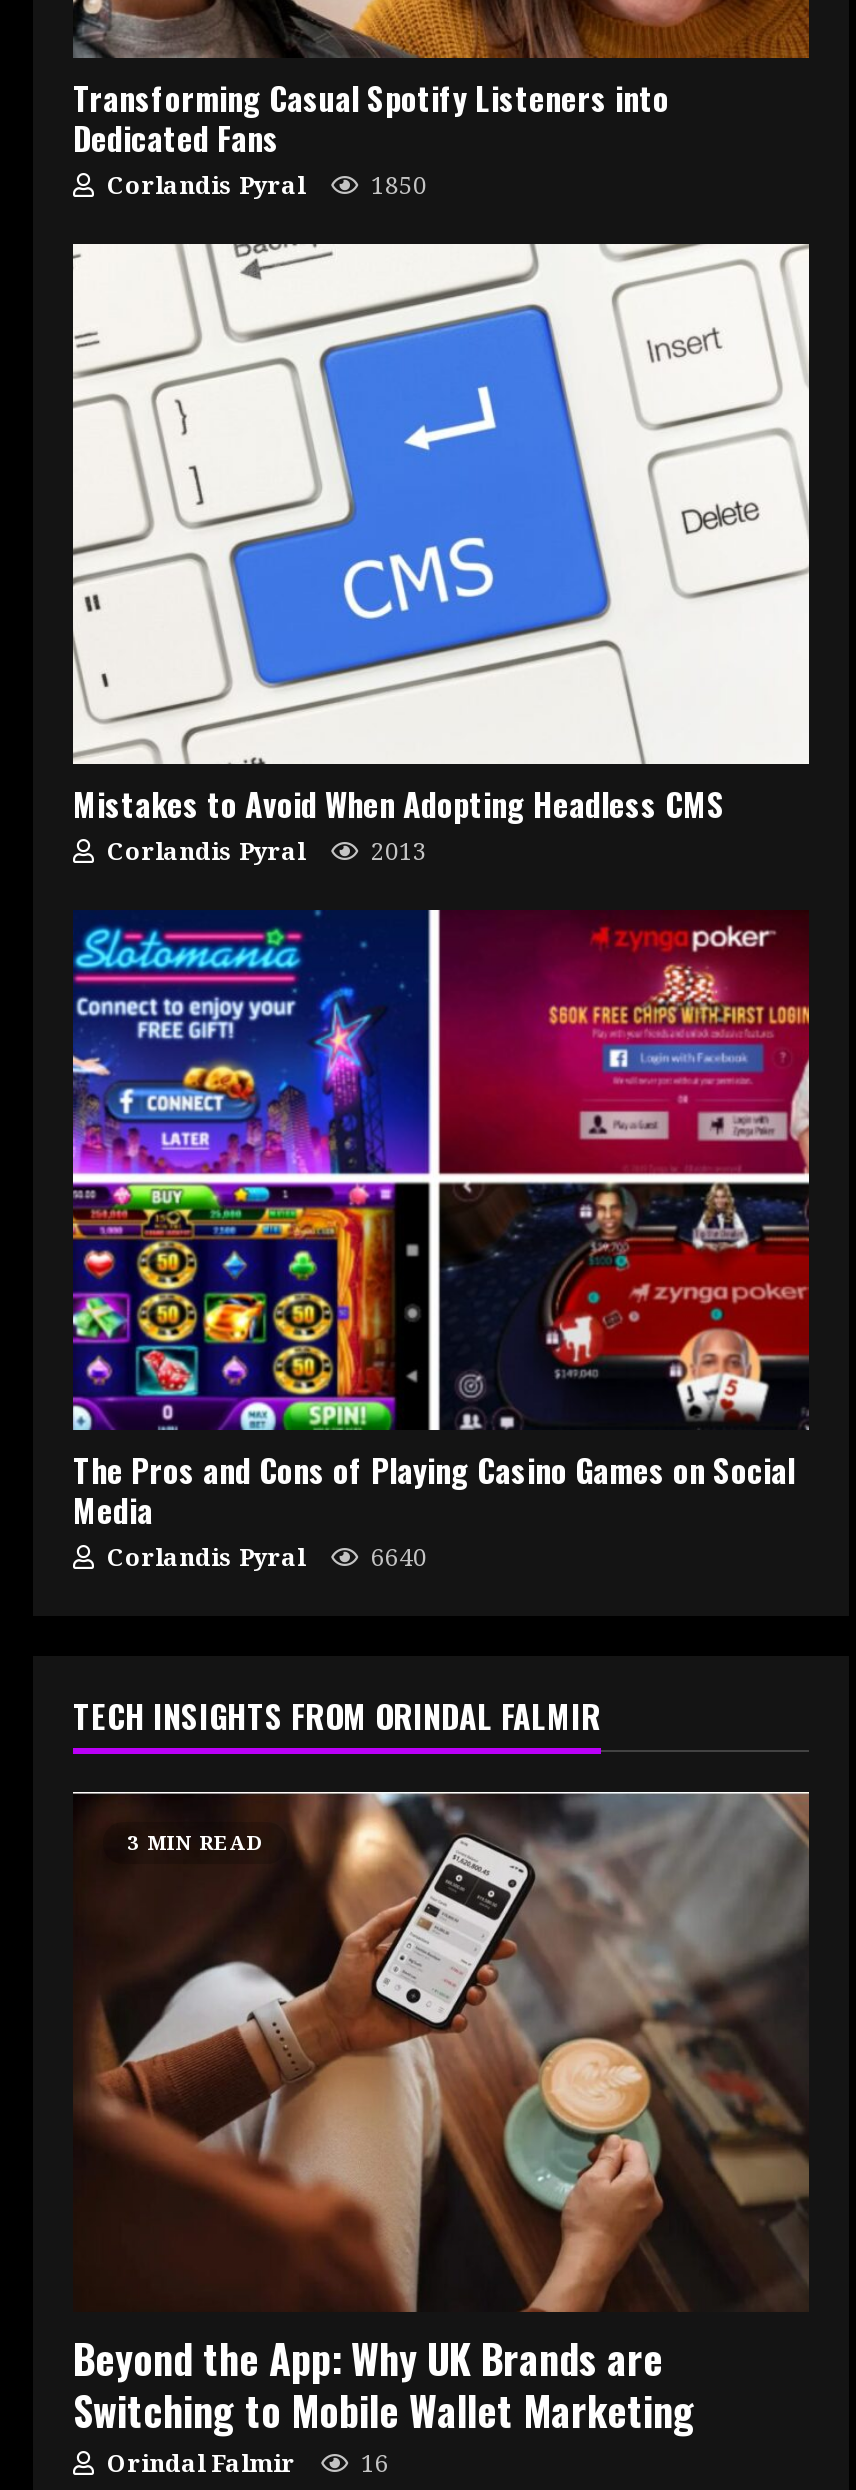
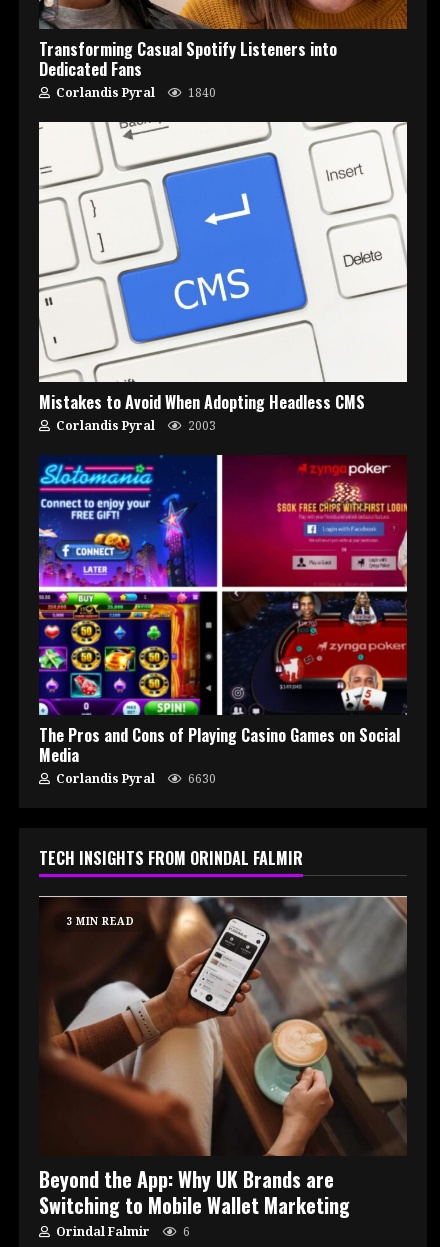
- Corlandis Pyral 1850
+ Corlandis Pyral 1840

- Corlandis Pyral 2013
+ Corlandis Pyral 2003

- Corlandis Pyral 6640
+ Corlandis Pyral 6630

- Orindal Falmir 16
+ Orindal Falmir 6
